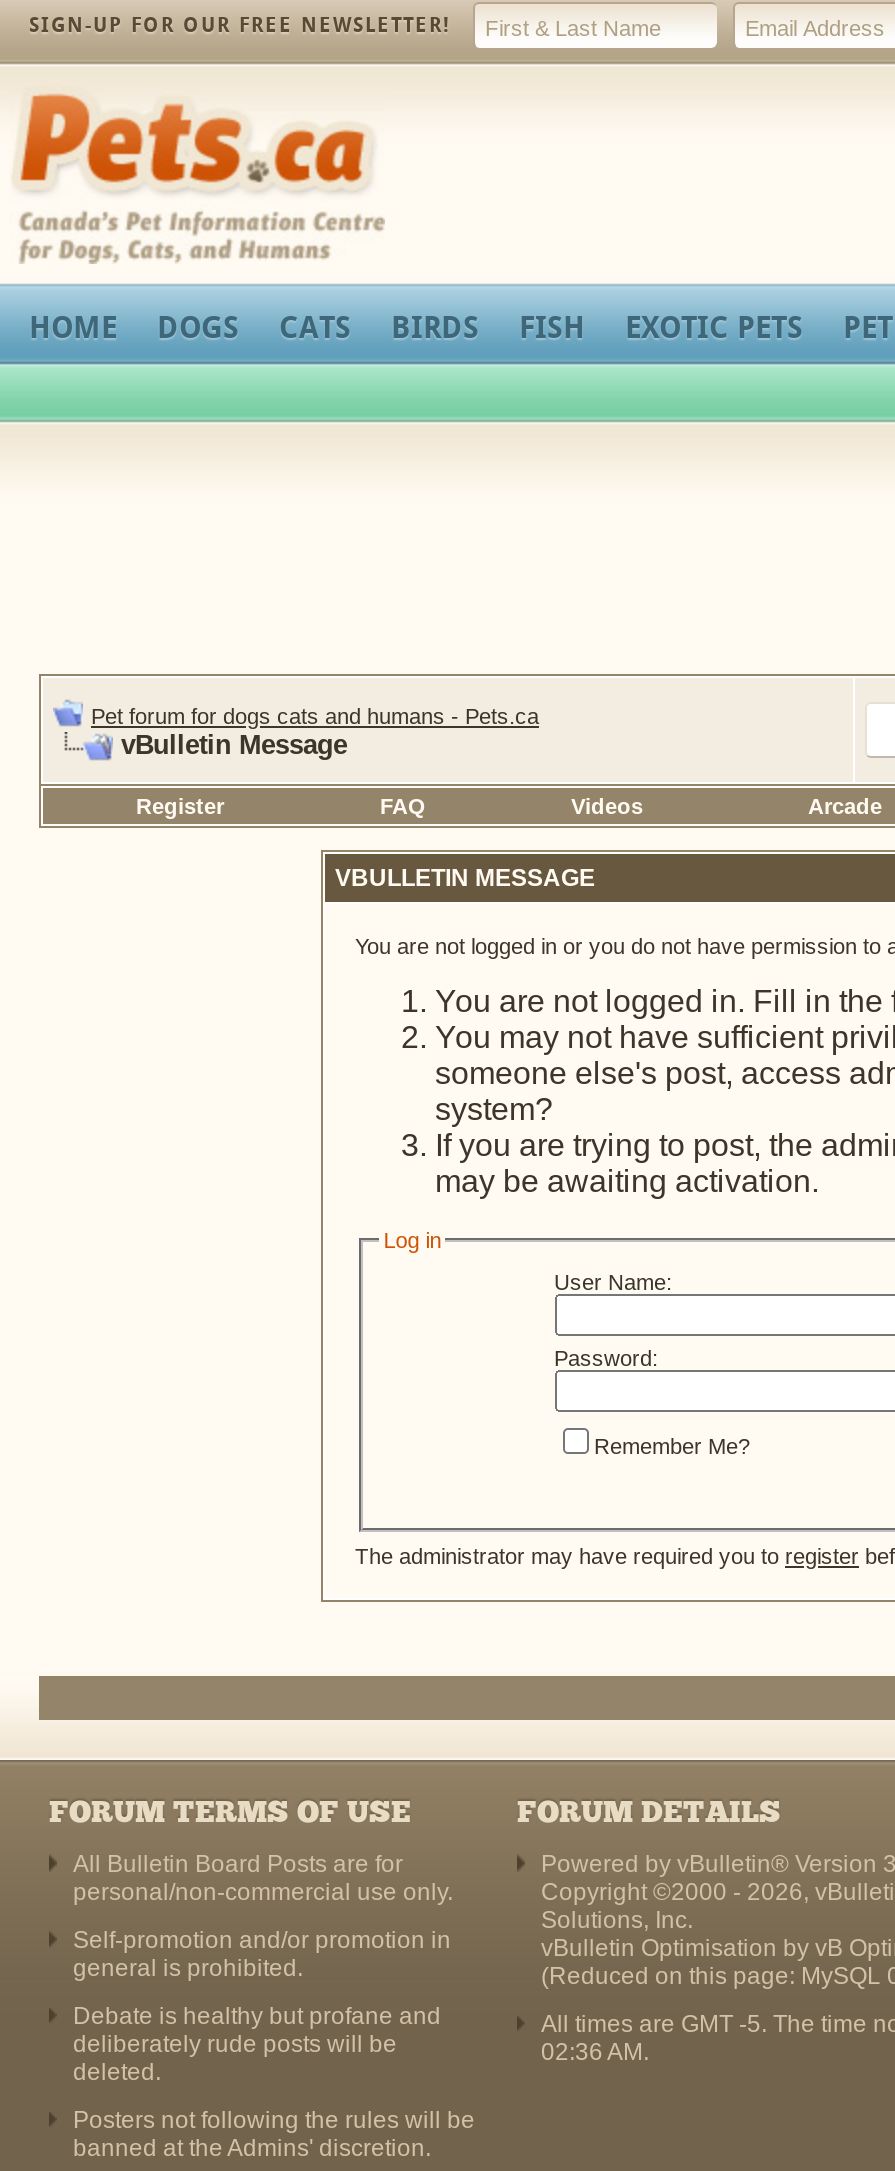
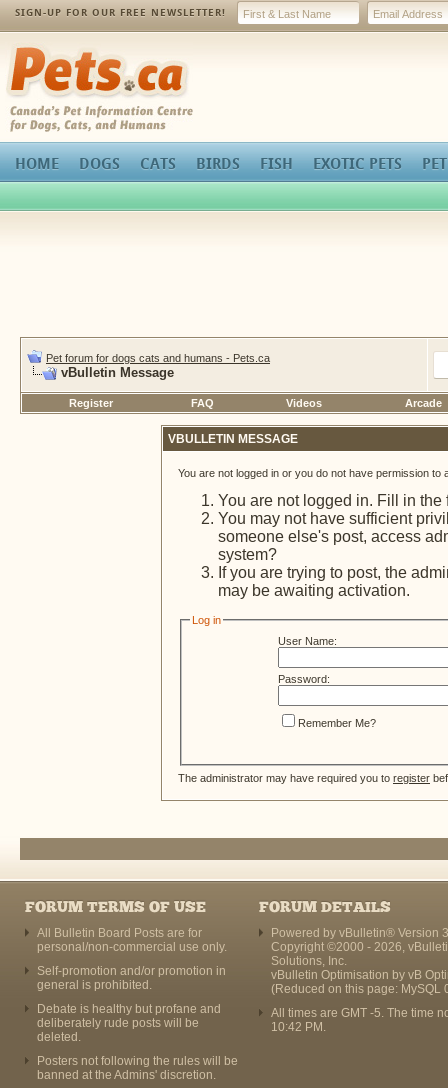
- 02:36 AM.
+ 10:42 PM.
